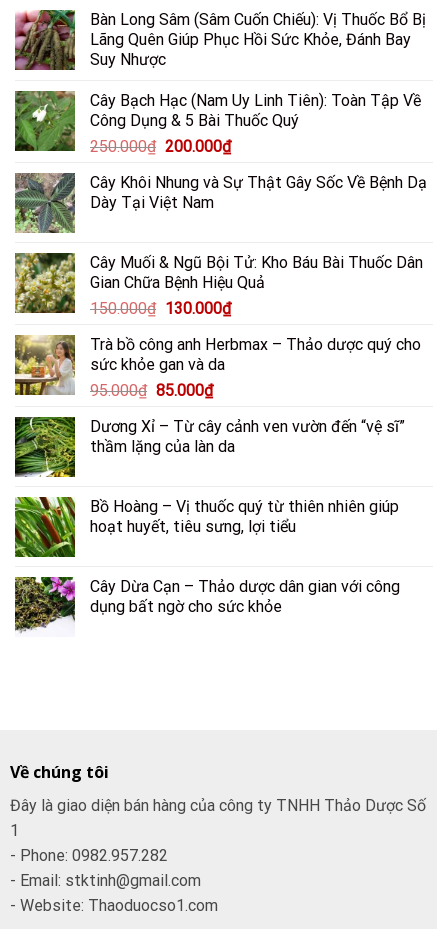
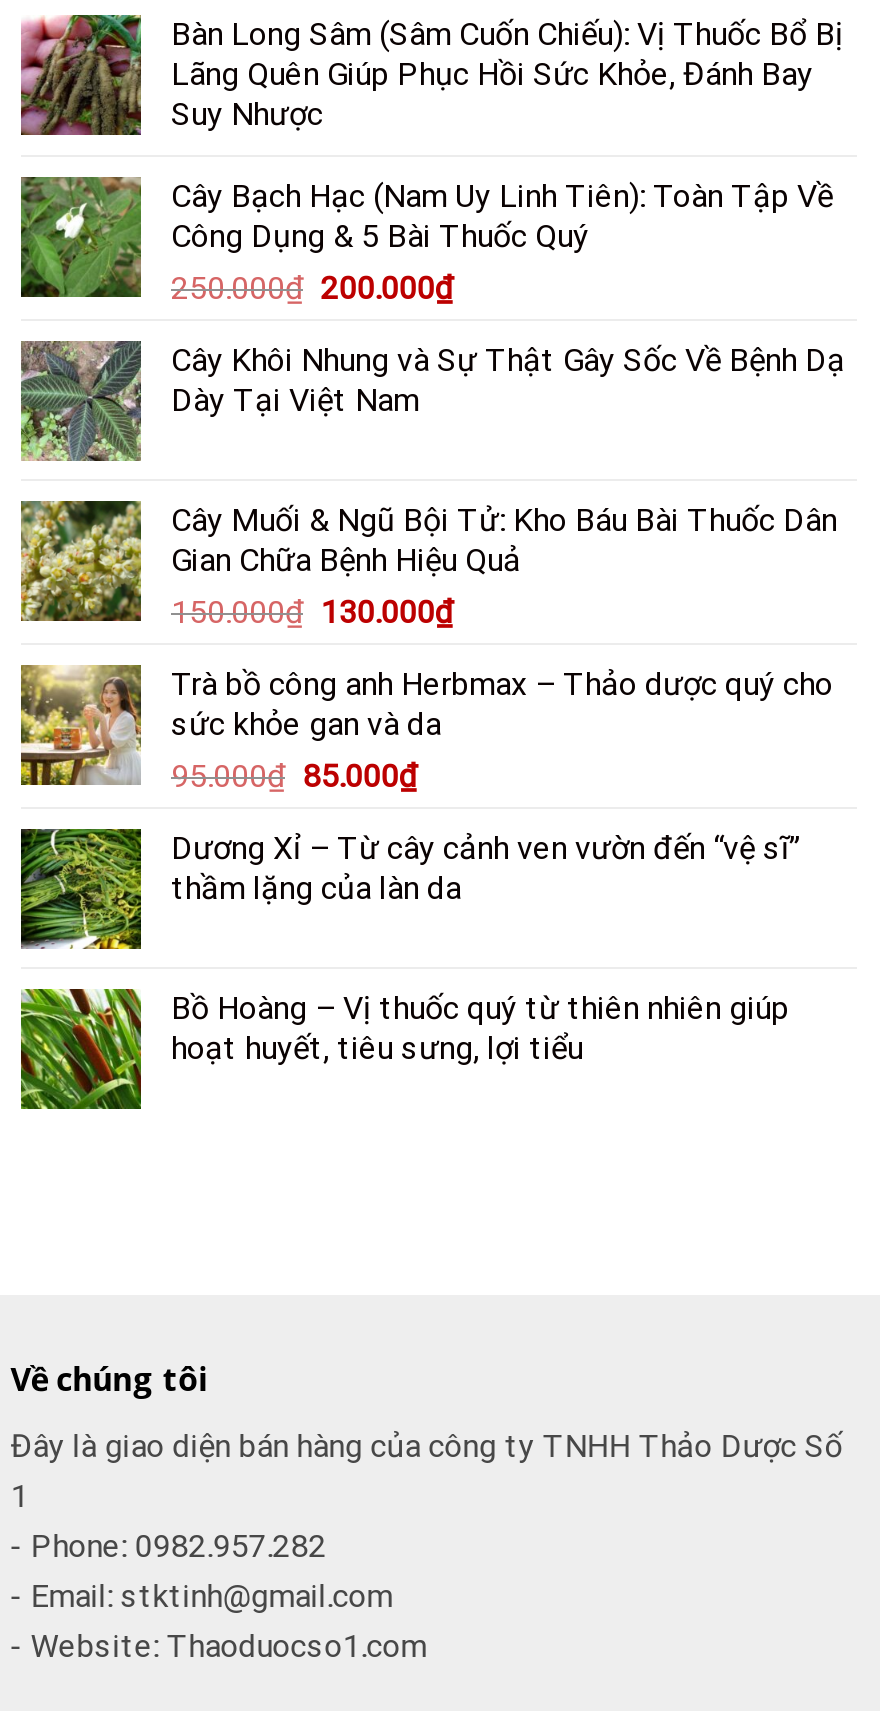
- [image]
- Cây Dừa Cạn – Thảo dược dân gian với công
- dụng bất ngờ cho sức khỏe
